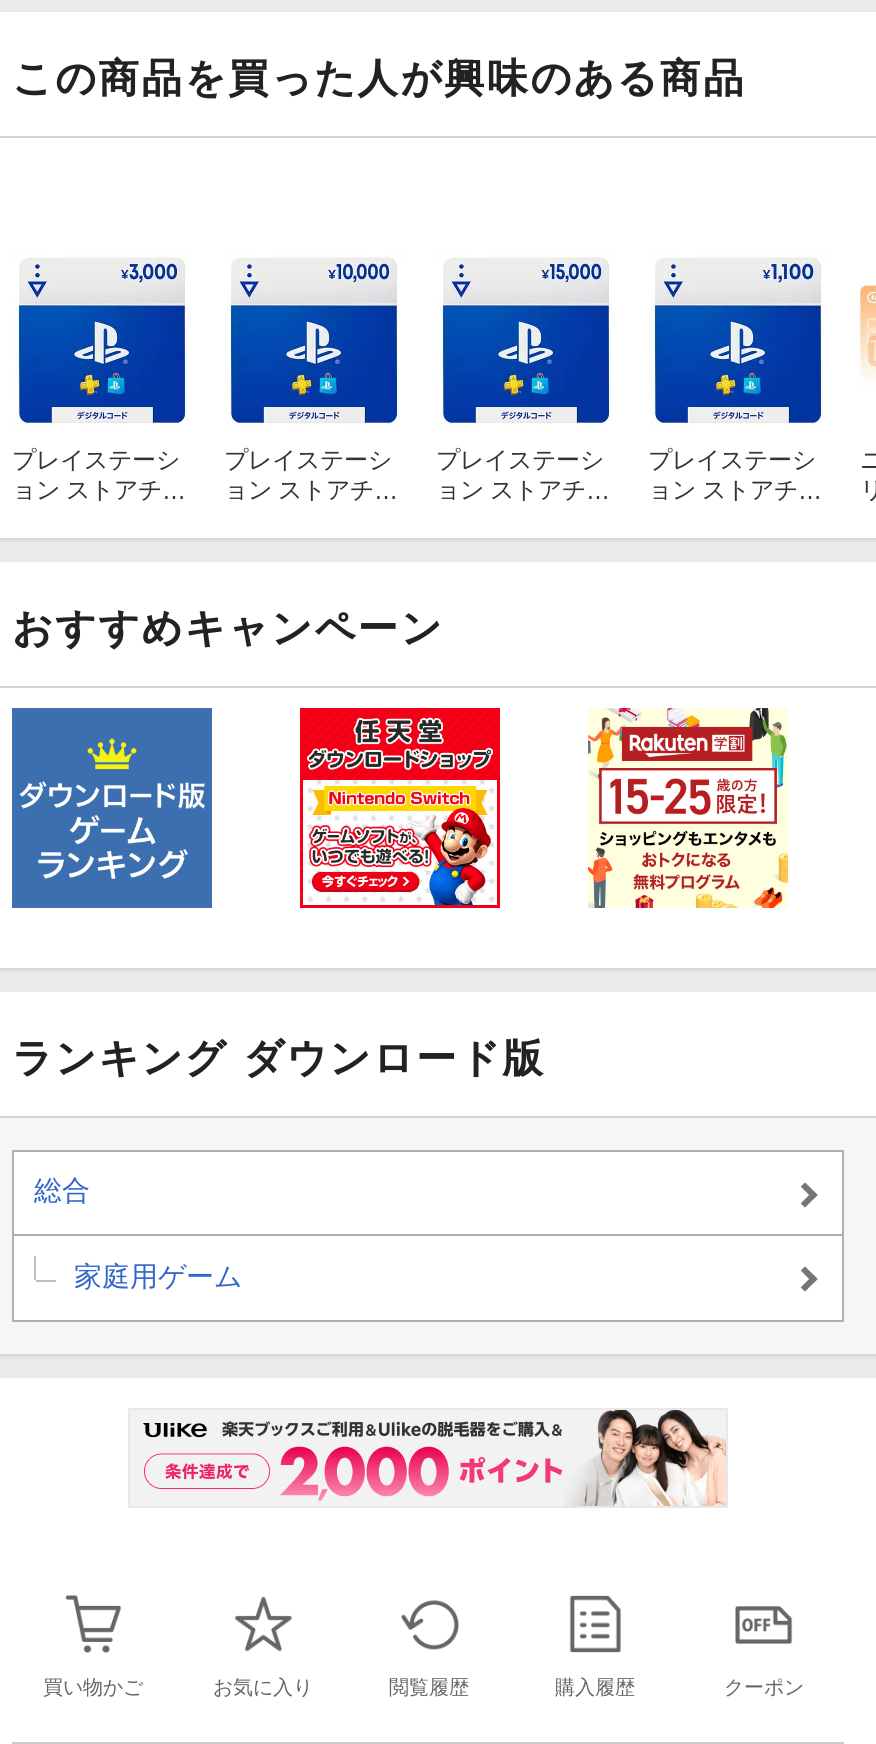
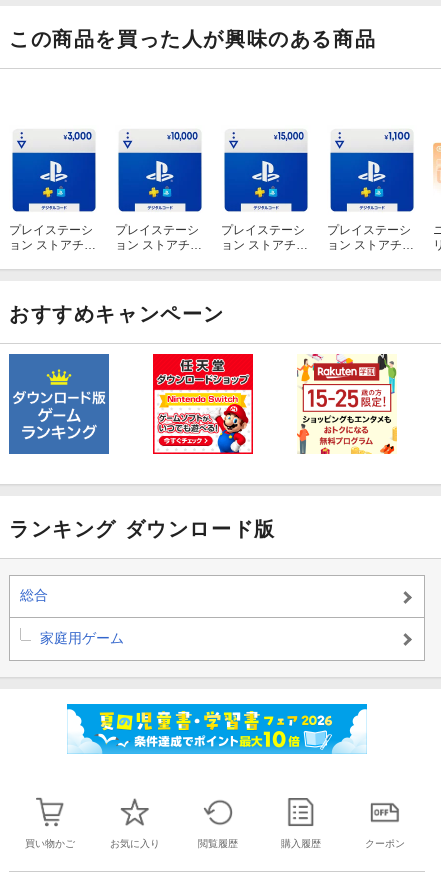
- [image]
+ [image]
